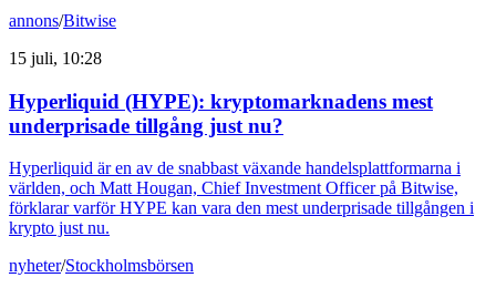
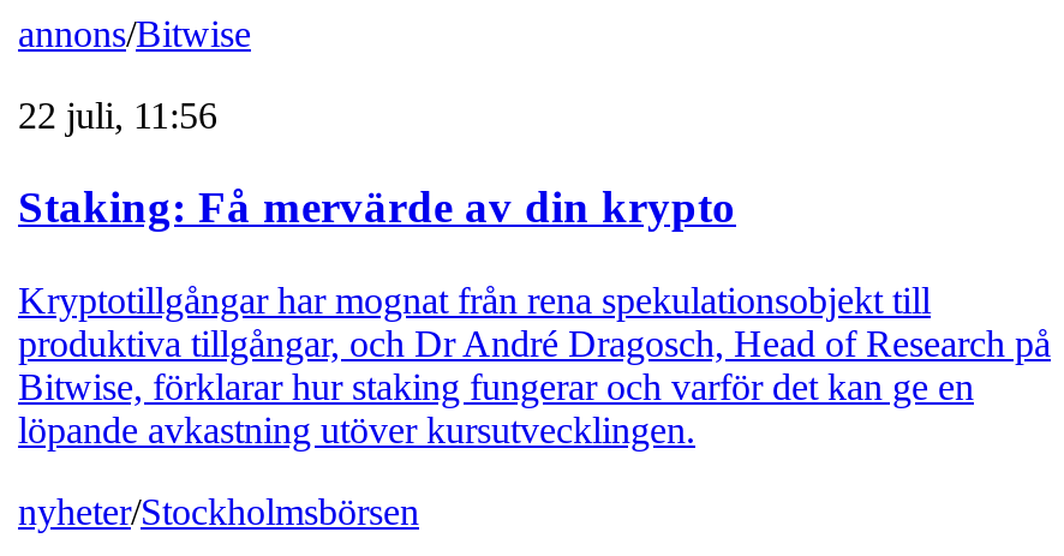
- 15 juli, 10:28
+ 22 juli, 11:56

- Hyperliquid (HYPE): kryptomarknadens mest
- underprisade tillgång just nu?
+ Staking: Få mervärde av din krypto

- Hyperliquid är en av de snabbast växande handelsplattformarna i
- världen, och Matt Hougan, Chief Investment Officer på Bitwise,
- förklarar varför HYPE kan vara den mest underprisade tillgången i
- krypto just nu.
+ Kryptotillgångar har mognat från rena spekulationsobjekt till
+ produktiva tillgångar, och Dr André Dragosch, Head of Research på
+ Bitwise, förklarar hur staking fungerar och varför det kan ge en
+ löpande avkastning utöver kursutvecklingen.
